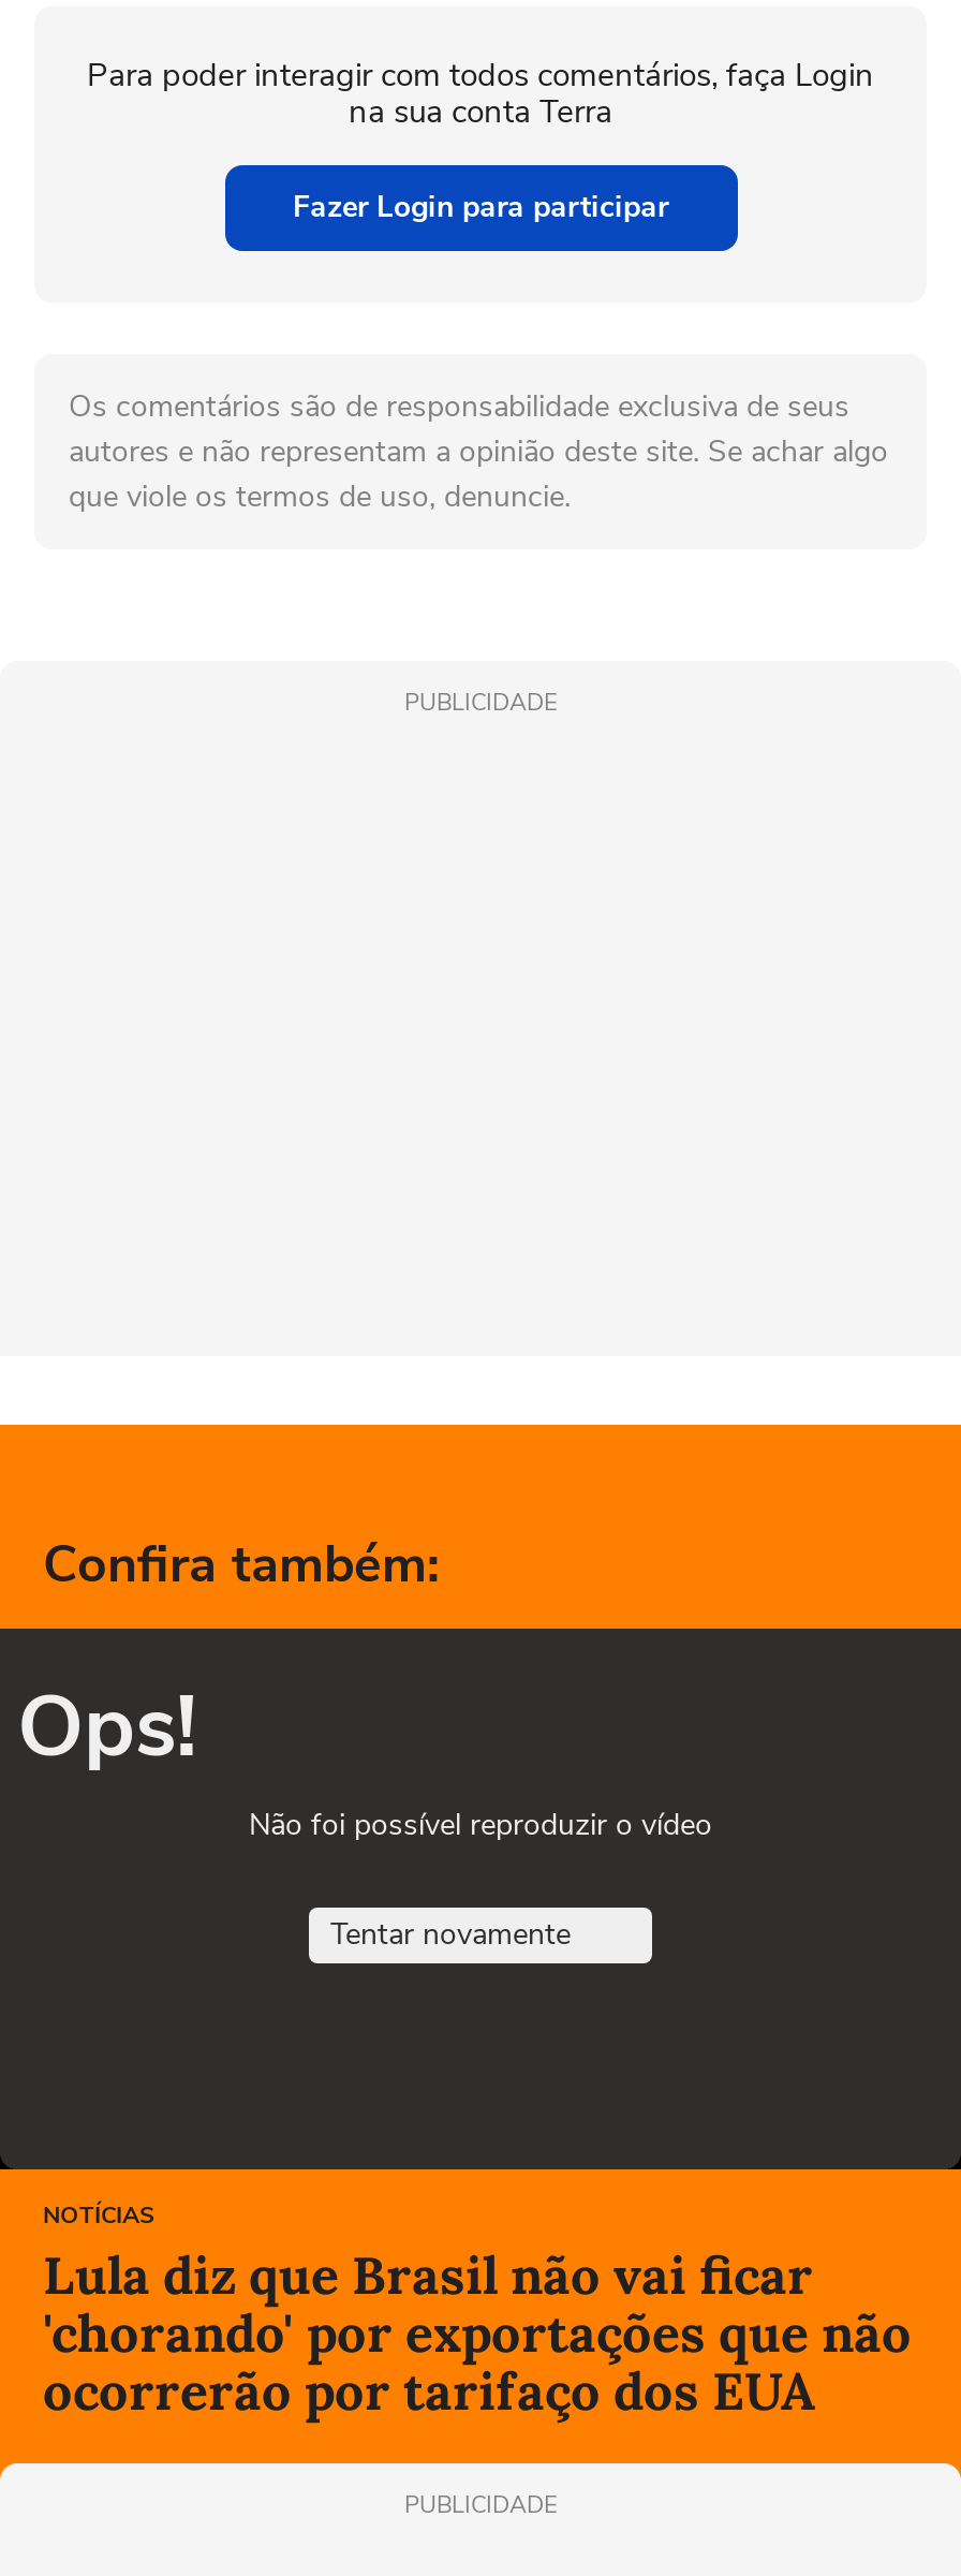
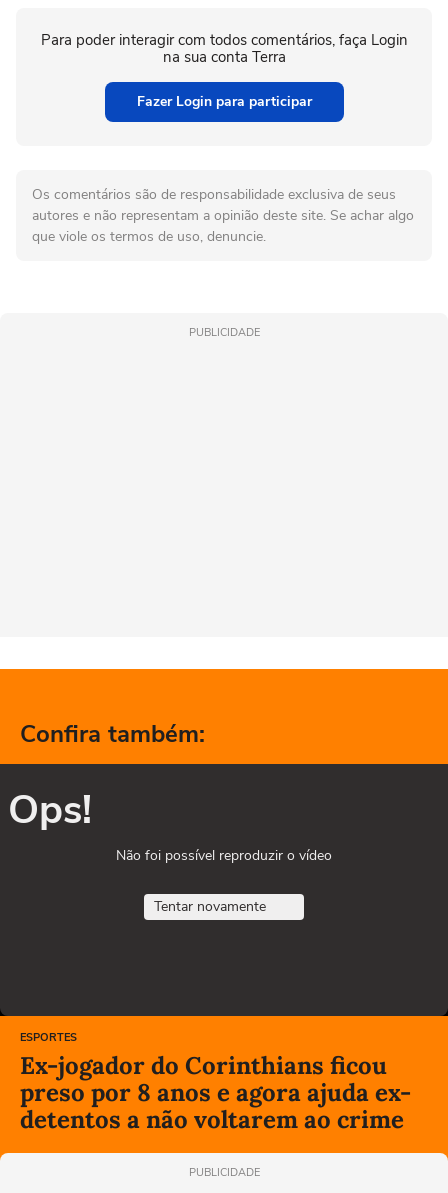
- NOTÍCIAS
- Lula diz que Brasil não vai ficar
- 'chorando' por exportações que não
- ocorrerão por tarifaço dos EUA
+ ESPORTES
+ Ex-jogador do Corinthians ficou
+ preso por 8 anos e agora ajuda ex-
+ detentos a não voltarem ao crime
